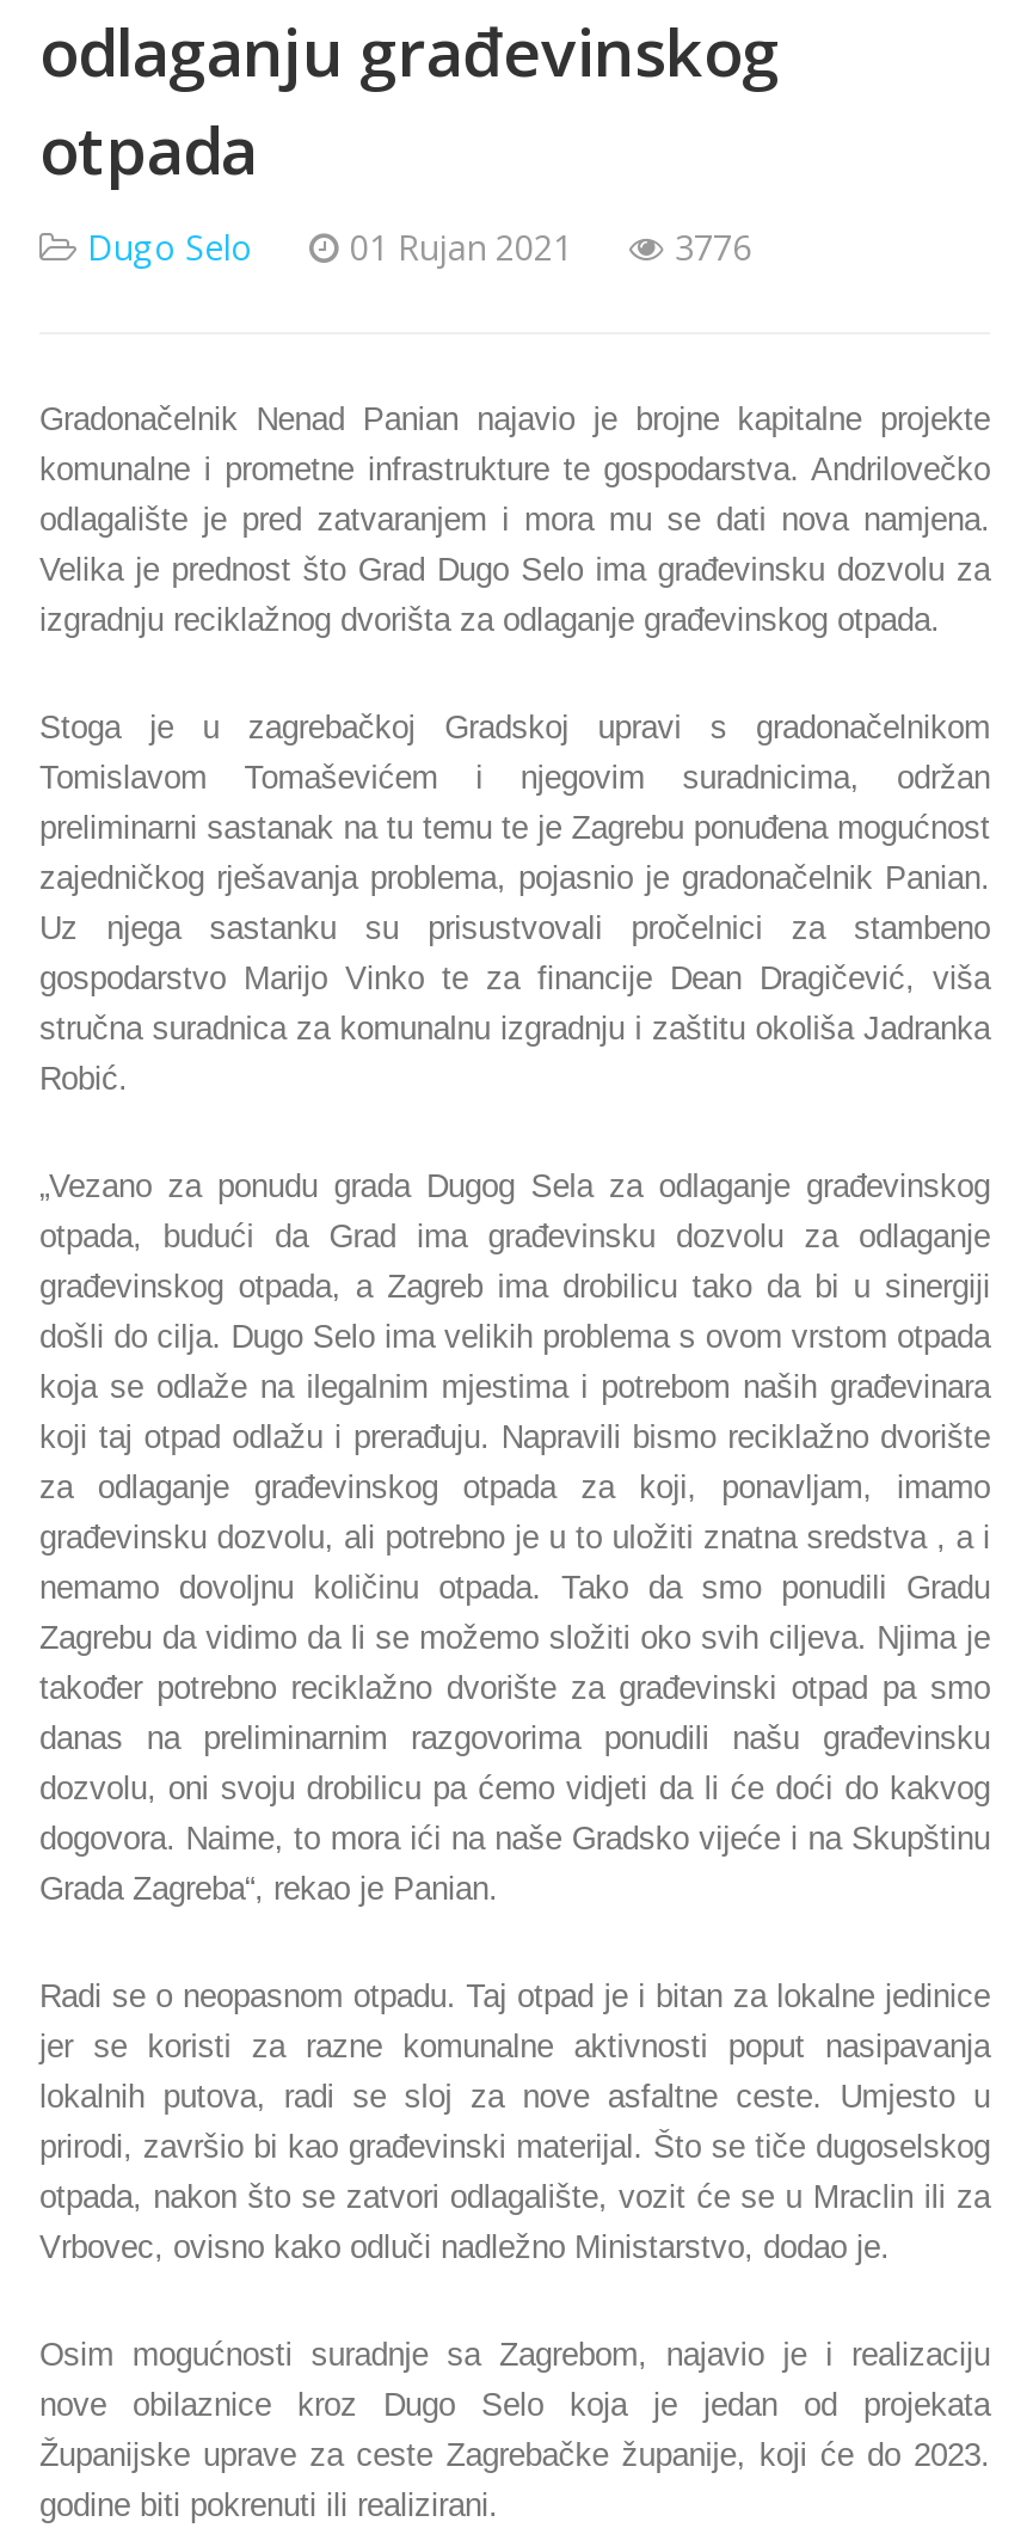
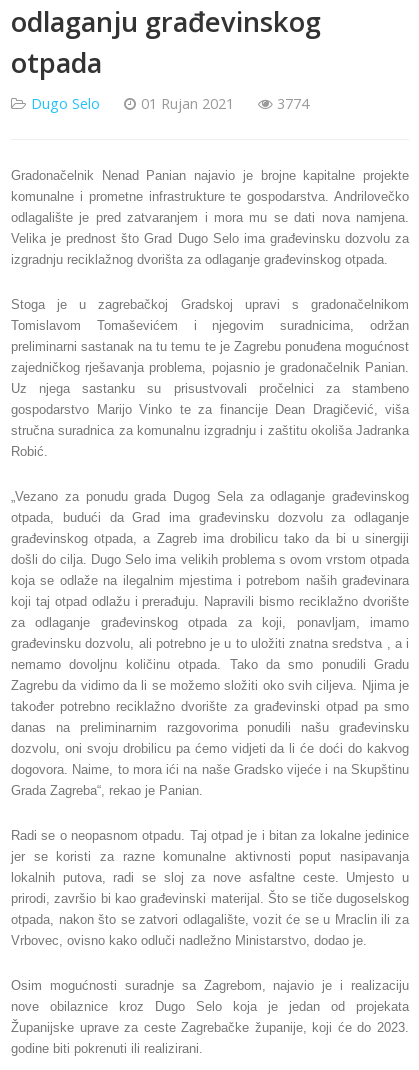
- 3776
+ 3774
